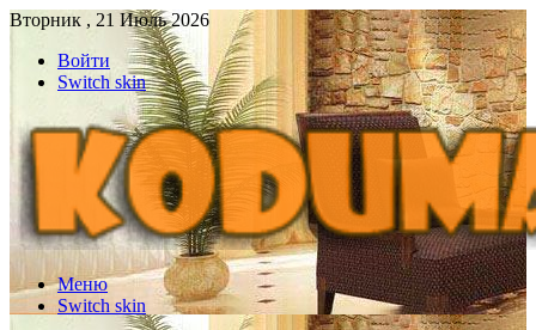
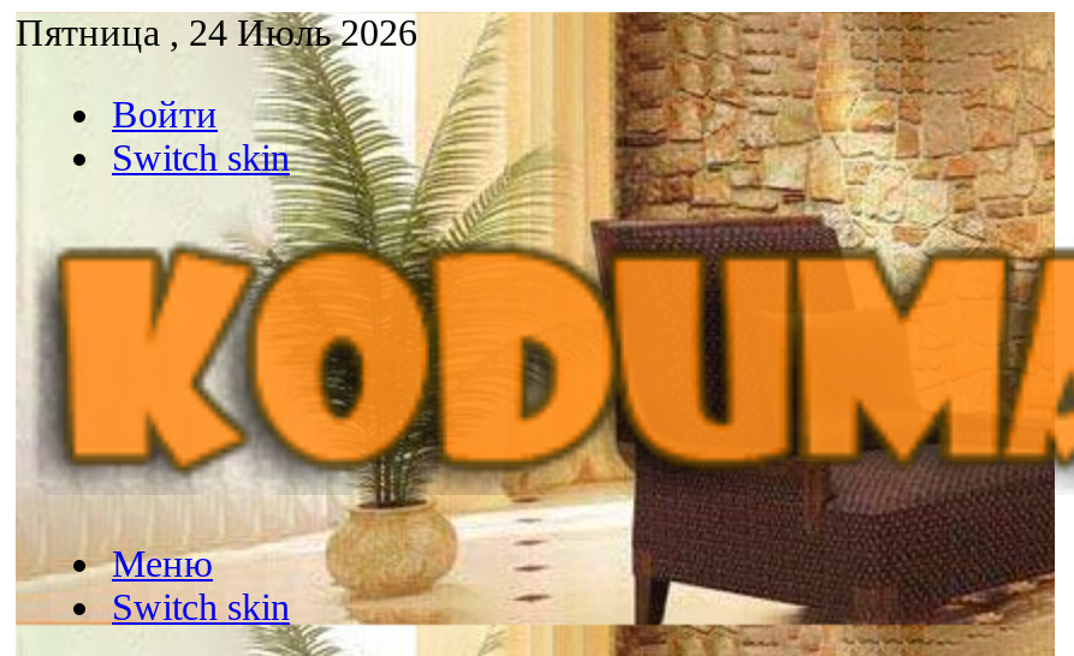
- Вторник , 21 Июль 2026
+ Пятница , 24 Июль 2026
